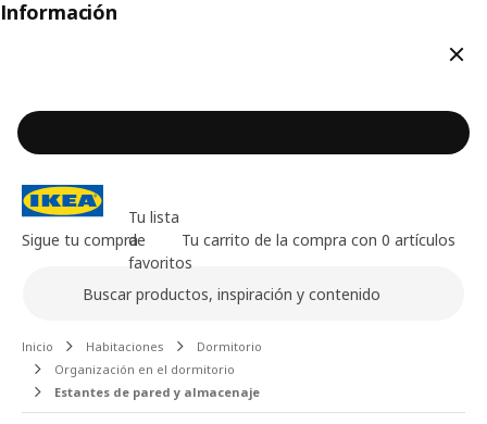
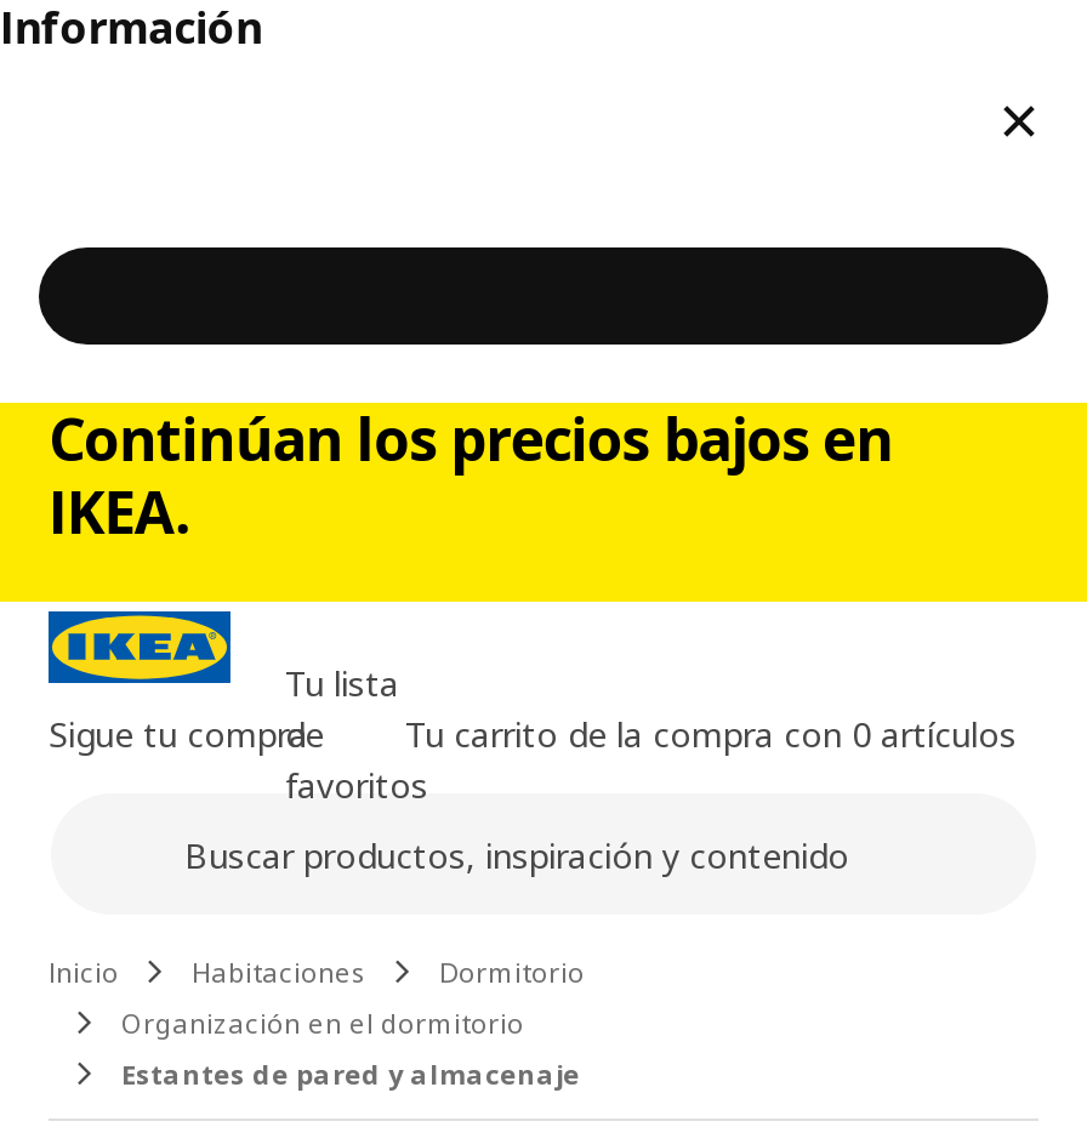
+ Continúan los precios bajos en
+ IKEA.
